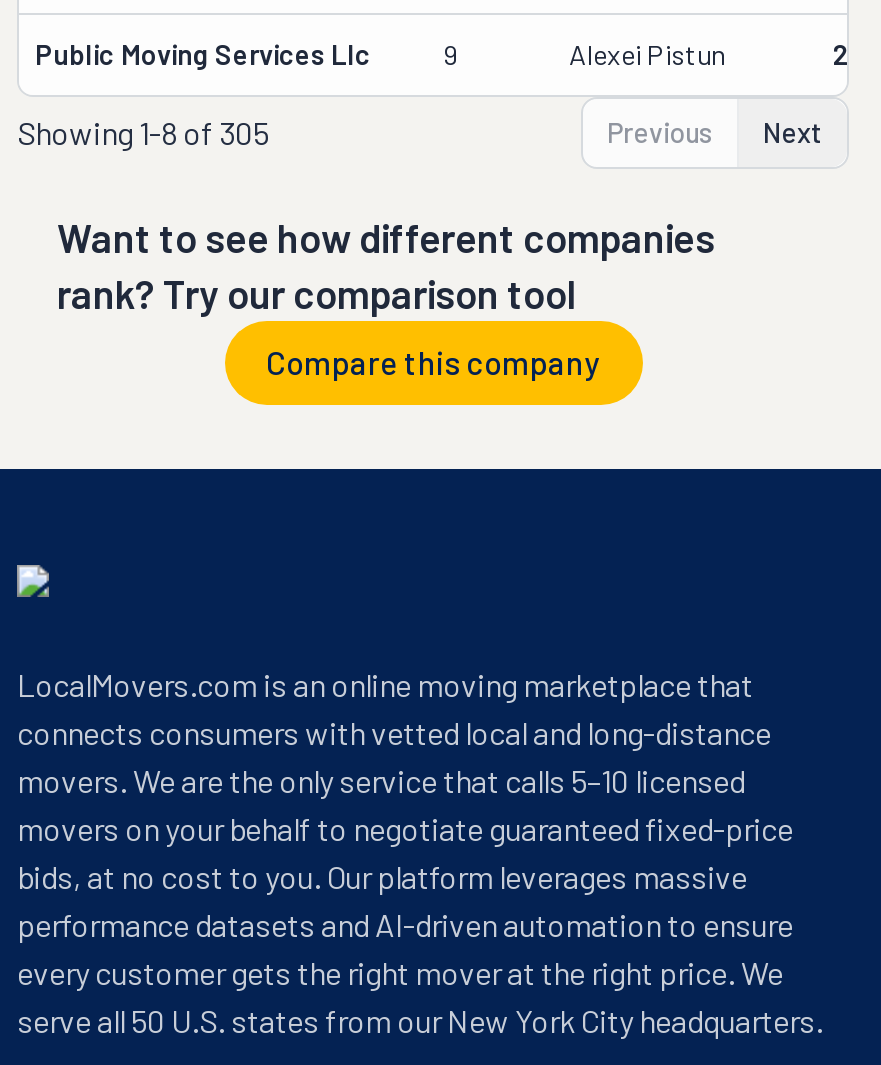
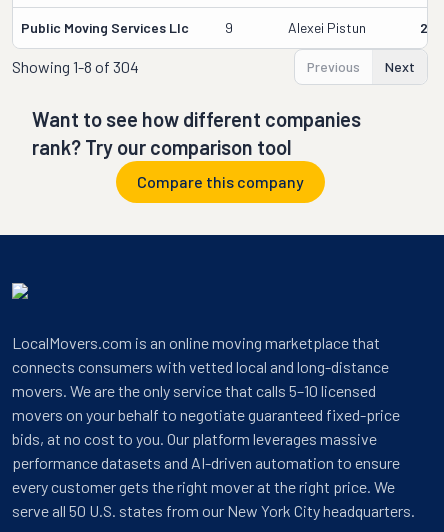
- Showing 1-8 of 305
+ Showing 1-8 of 304
